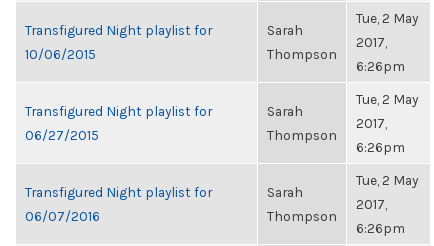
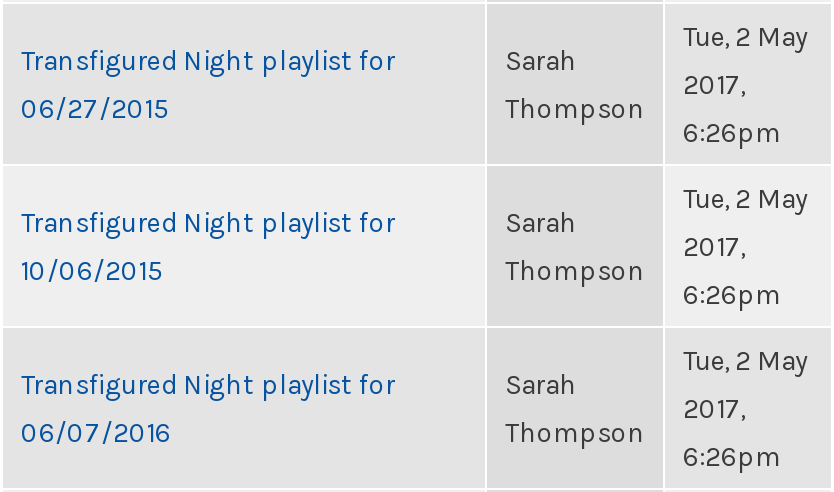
- 10/06/2015
+ 06/27/2015

- 06/27/2015
+ 10/06/2015
